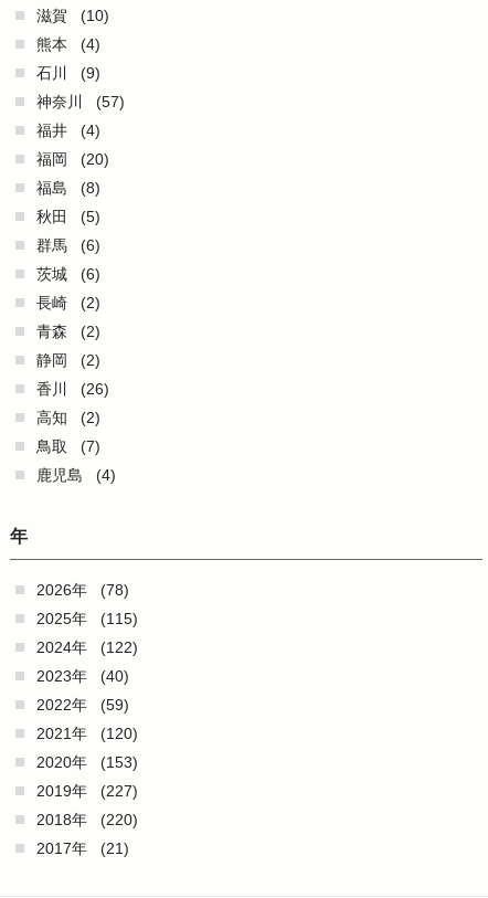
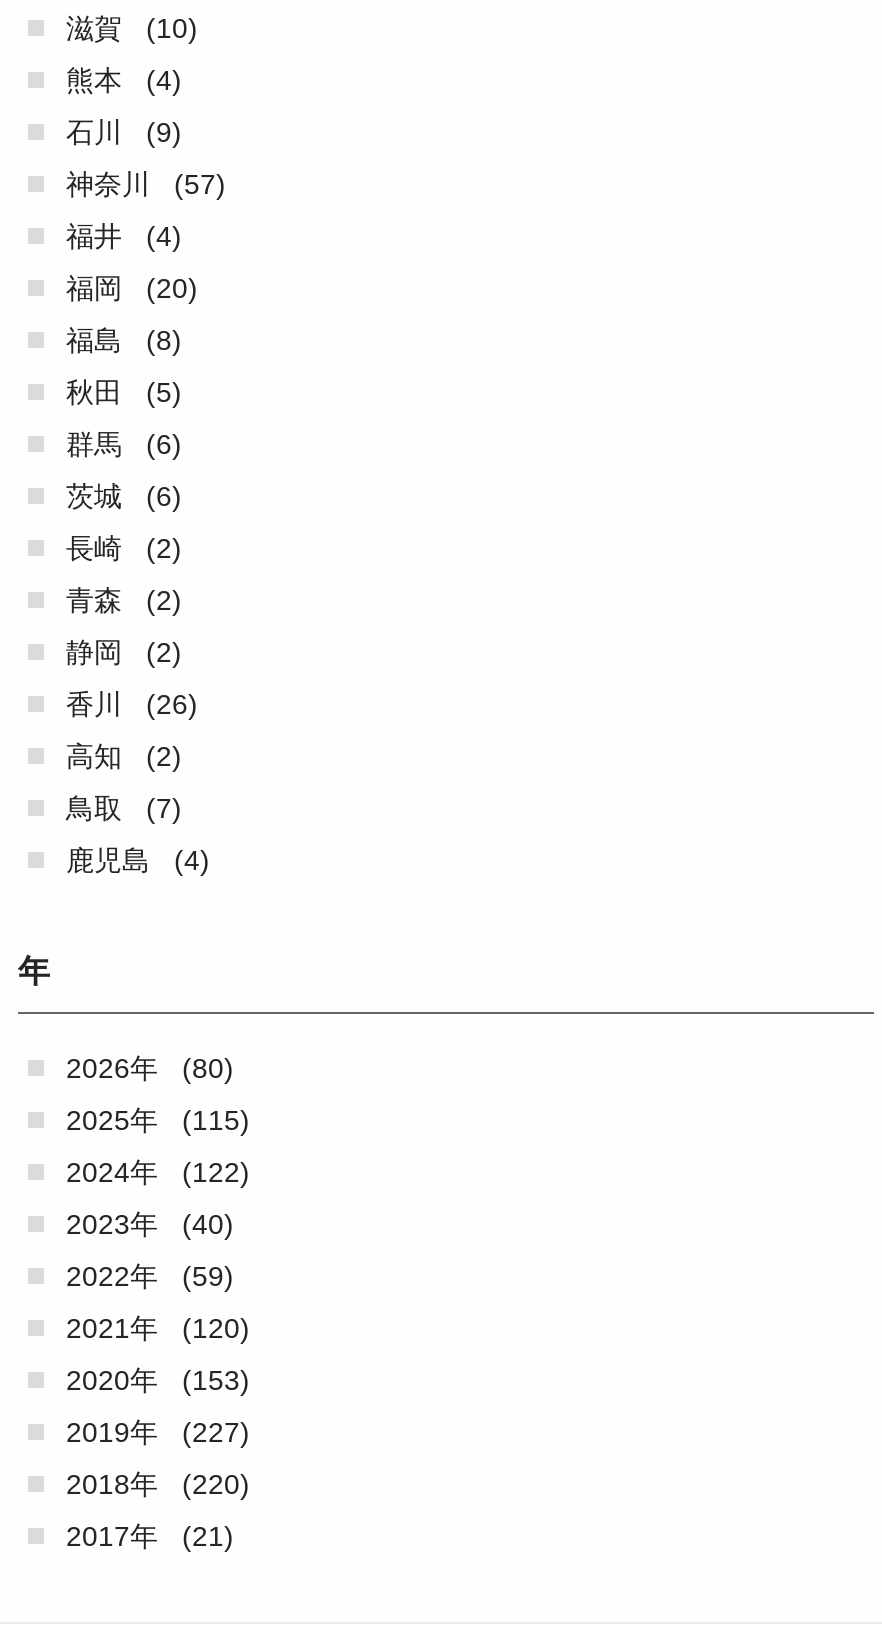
- 2026年 (78)
+ 2026年 (80)
